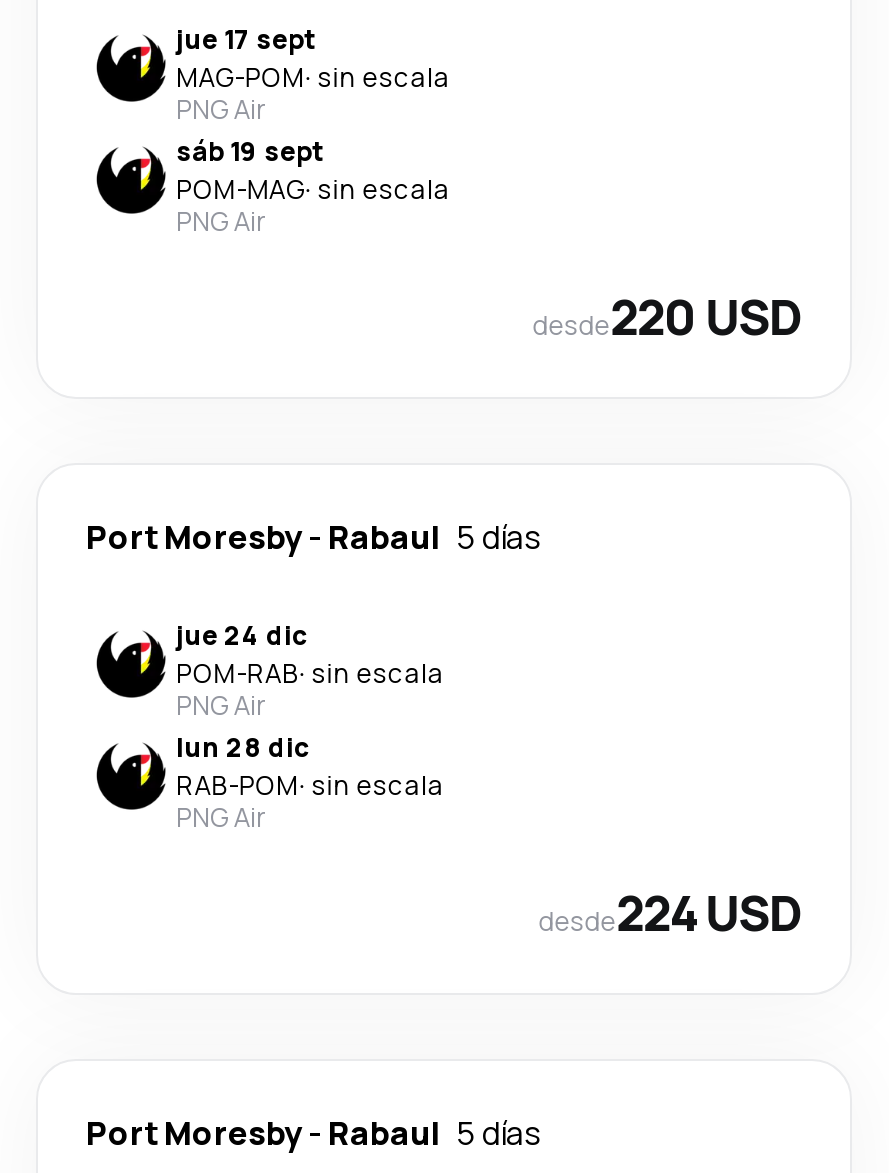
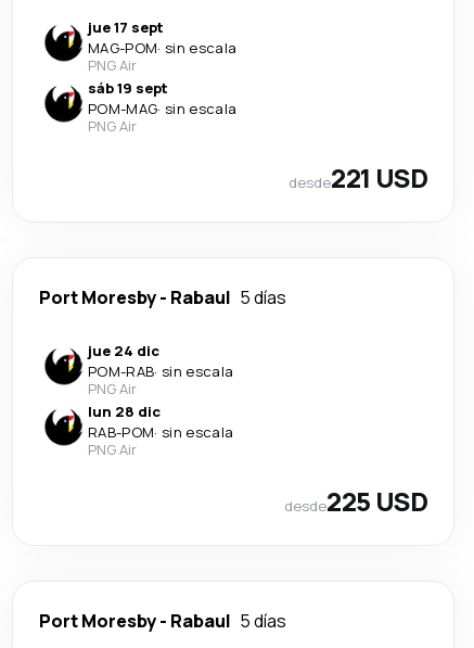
- desde220 USD
+ desde221 USD

- desde224 USD
+ desde225 USD
